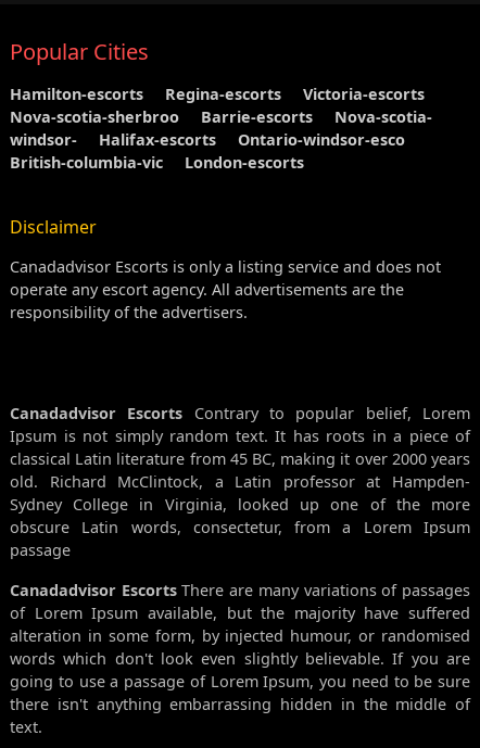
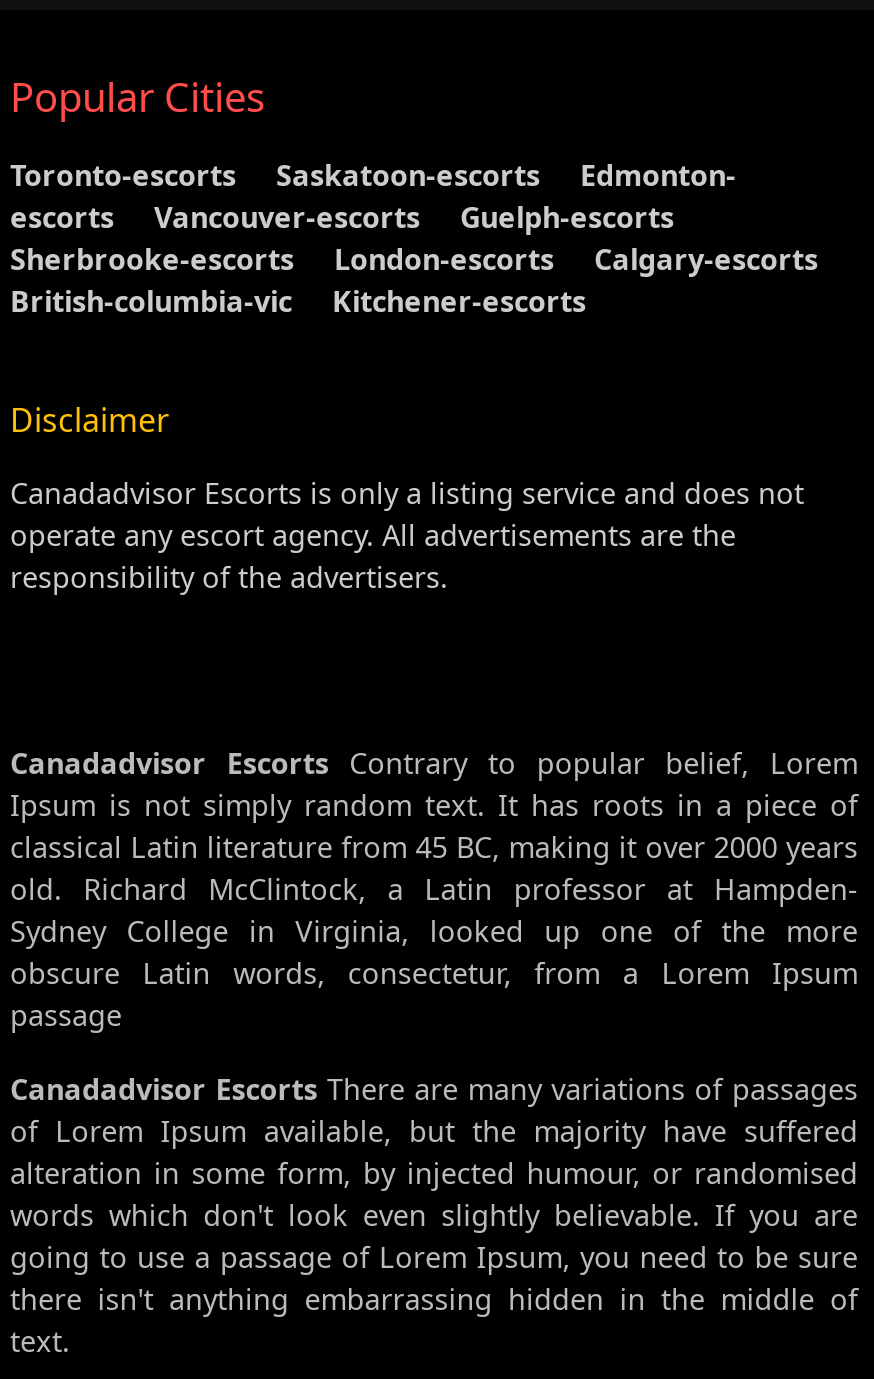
- Hamilton-escorts
- Regina-escorts
- Victoria-escorts
- Nova-scotia-sherbroo
- Barrie-escorts
- Nova-scotia-
- windsor-
- Halifax-escorts
- Ontario-windsor-esco
+ Toronto-escorts
+ Saskatoon-escorts
+ Edmonton-
+ escorts
+ Vancouver-escorts
+ Guelph-escorts
+ Sherbrooke-escorts
+ Calgary-escorts

moved up: London-escorts

+ Kitchener-escorts
